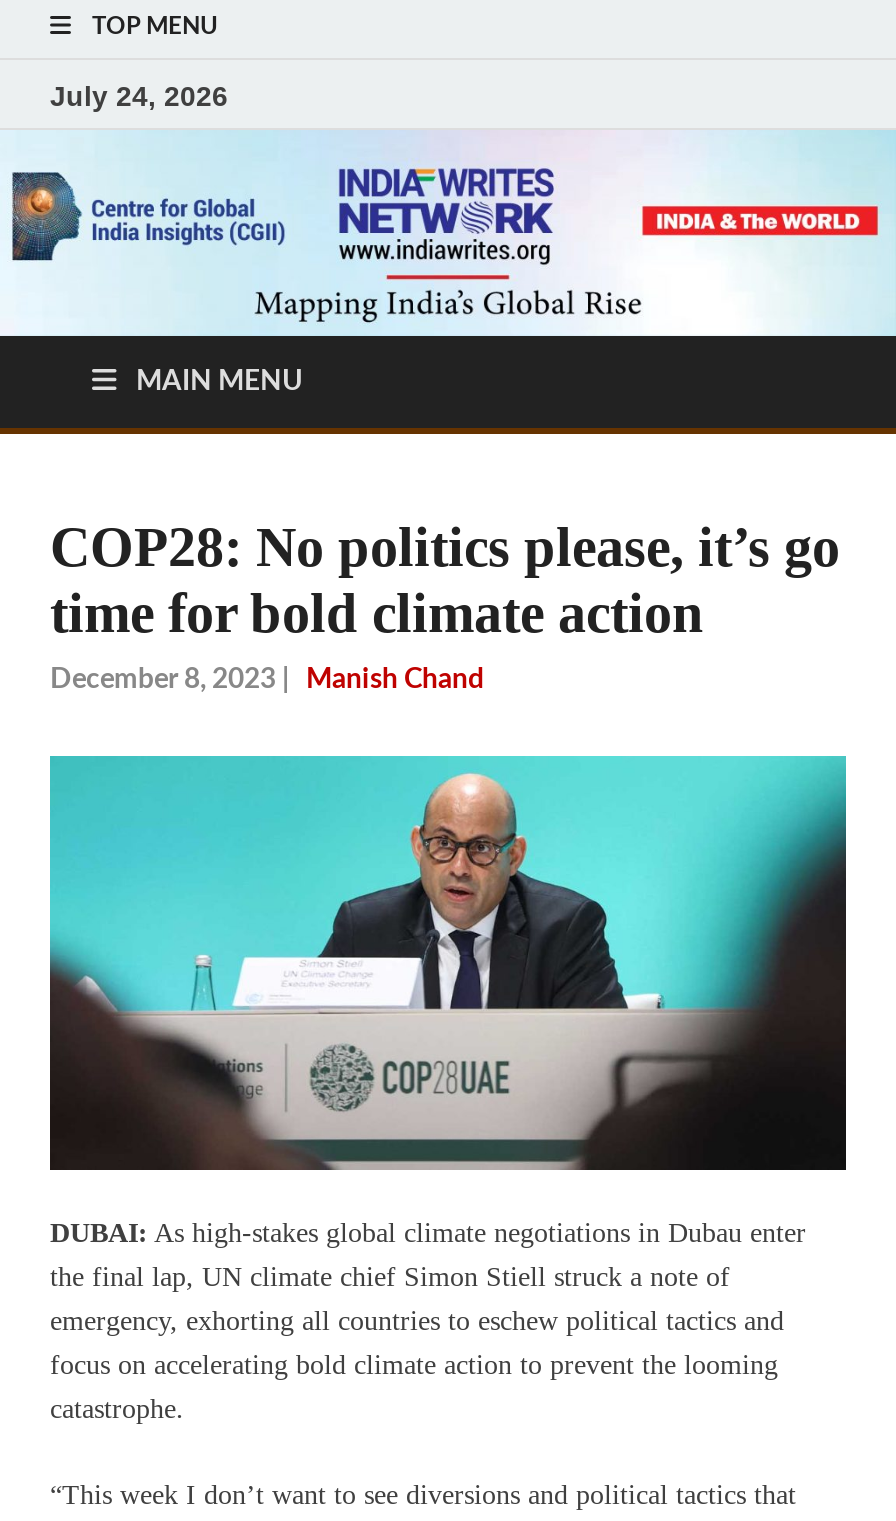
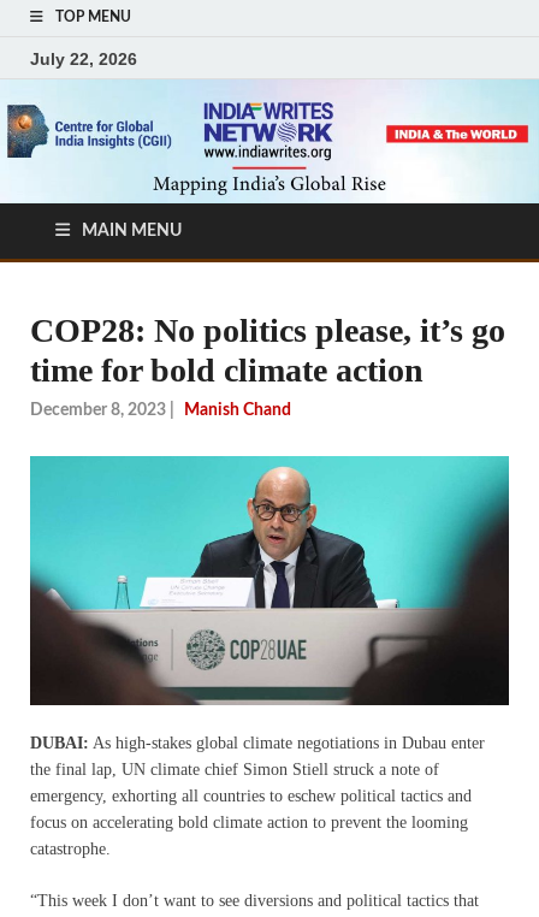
- July 24, 2026
+ July 22, 2026
